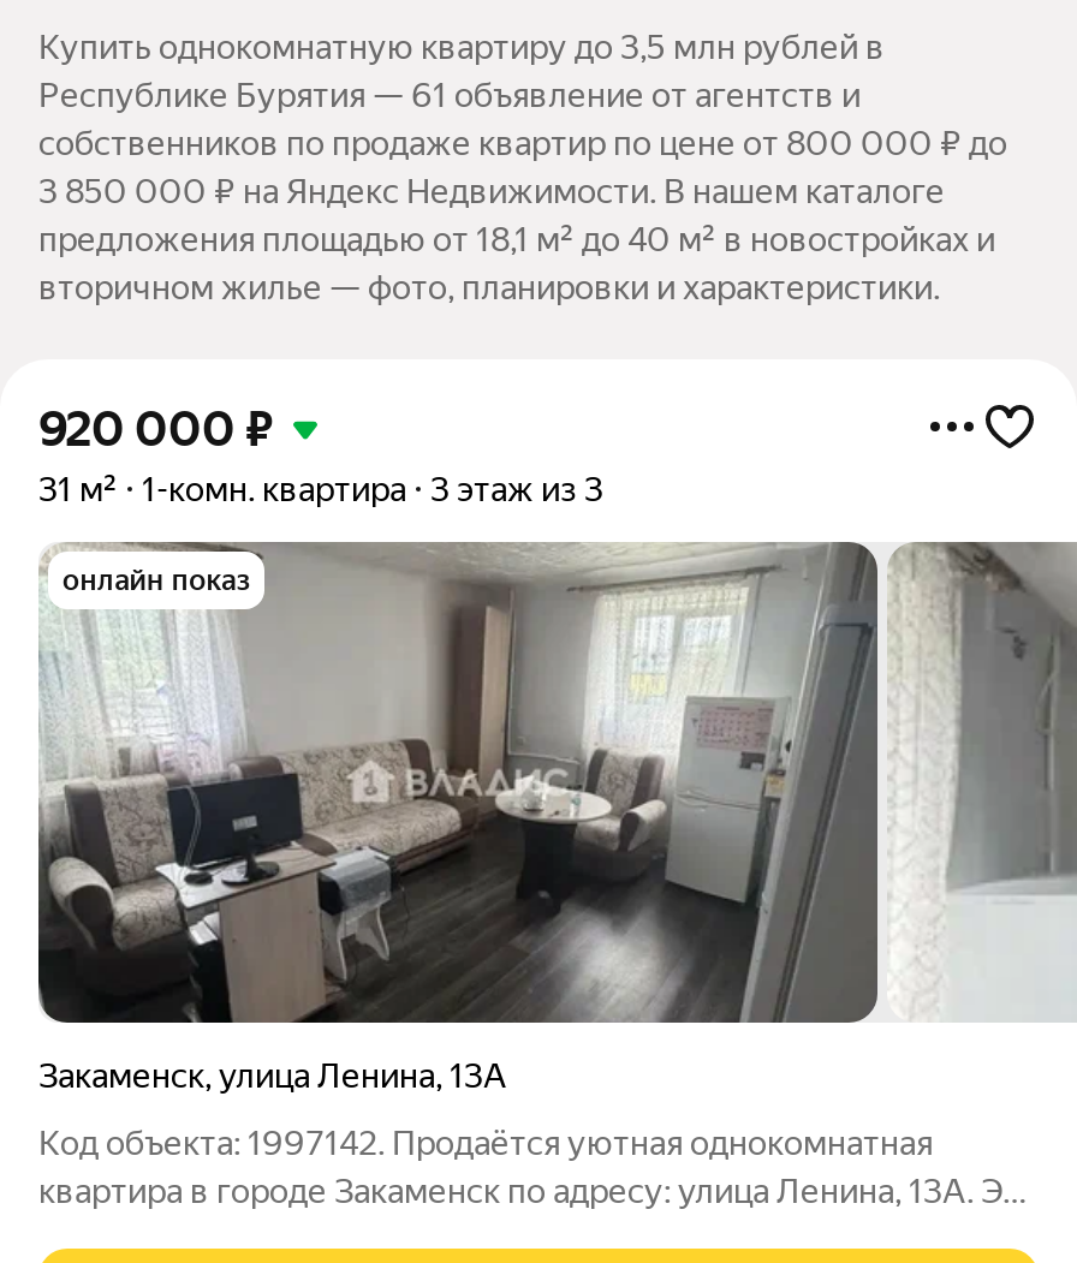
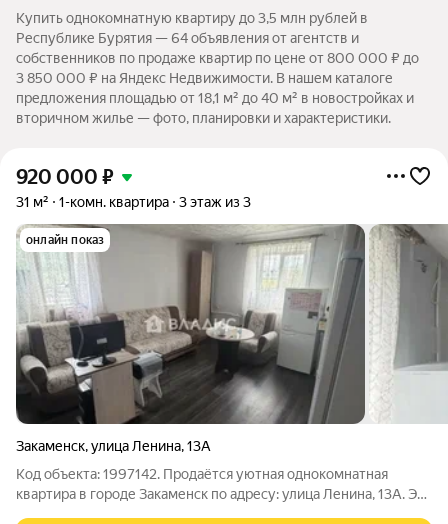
- Республике Бурятия — 61 объявление от агентств и
+ Республике Бурятия — 64 объявления от агентств и
